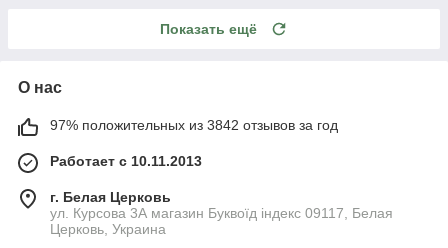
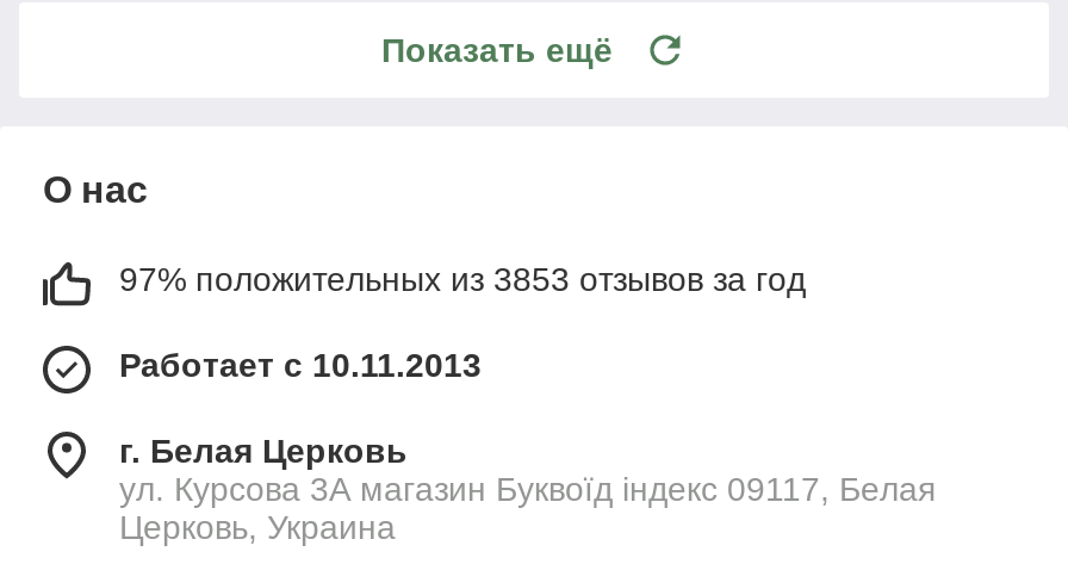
- 97% положительных из 3842 отзывов за год
+ 97% положительных из 3853 отзывов за год
